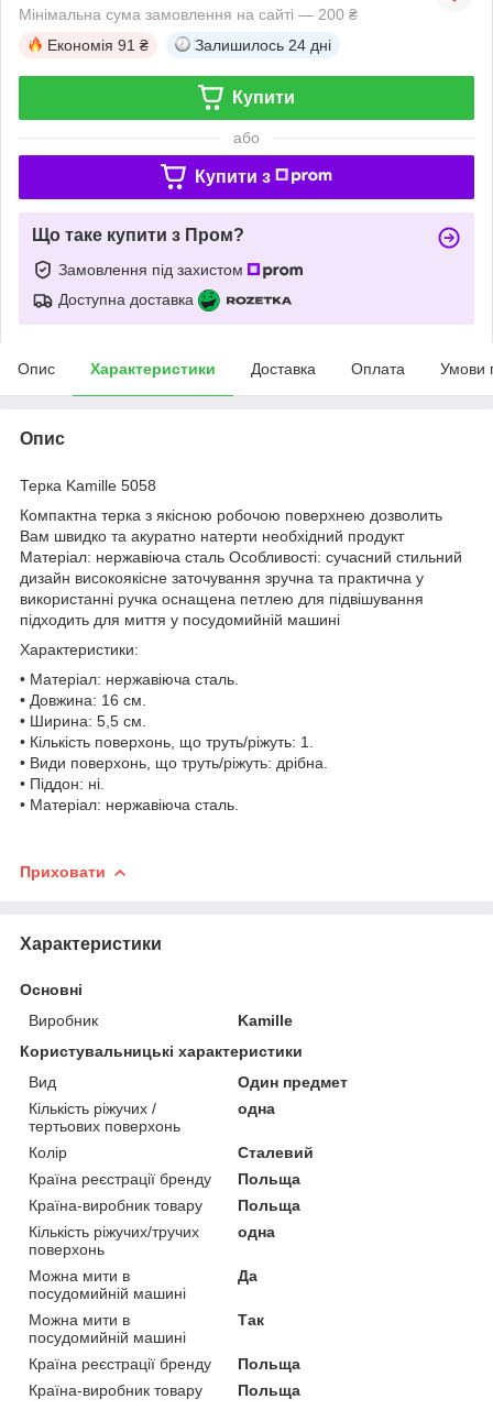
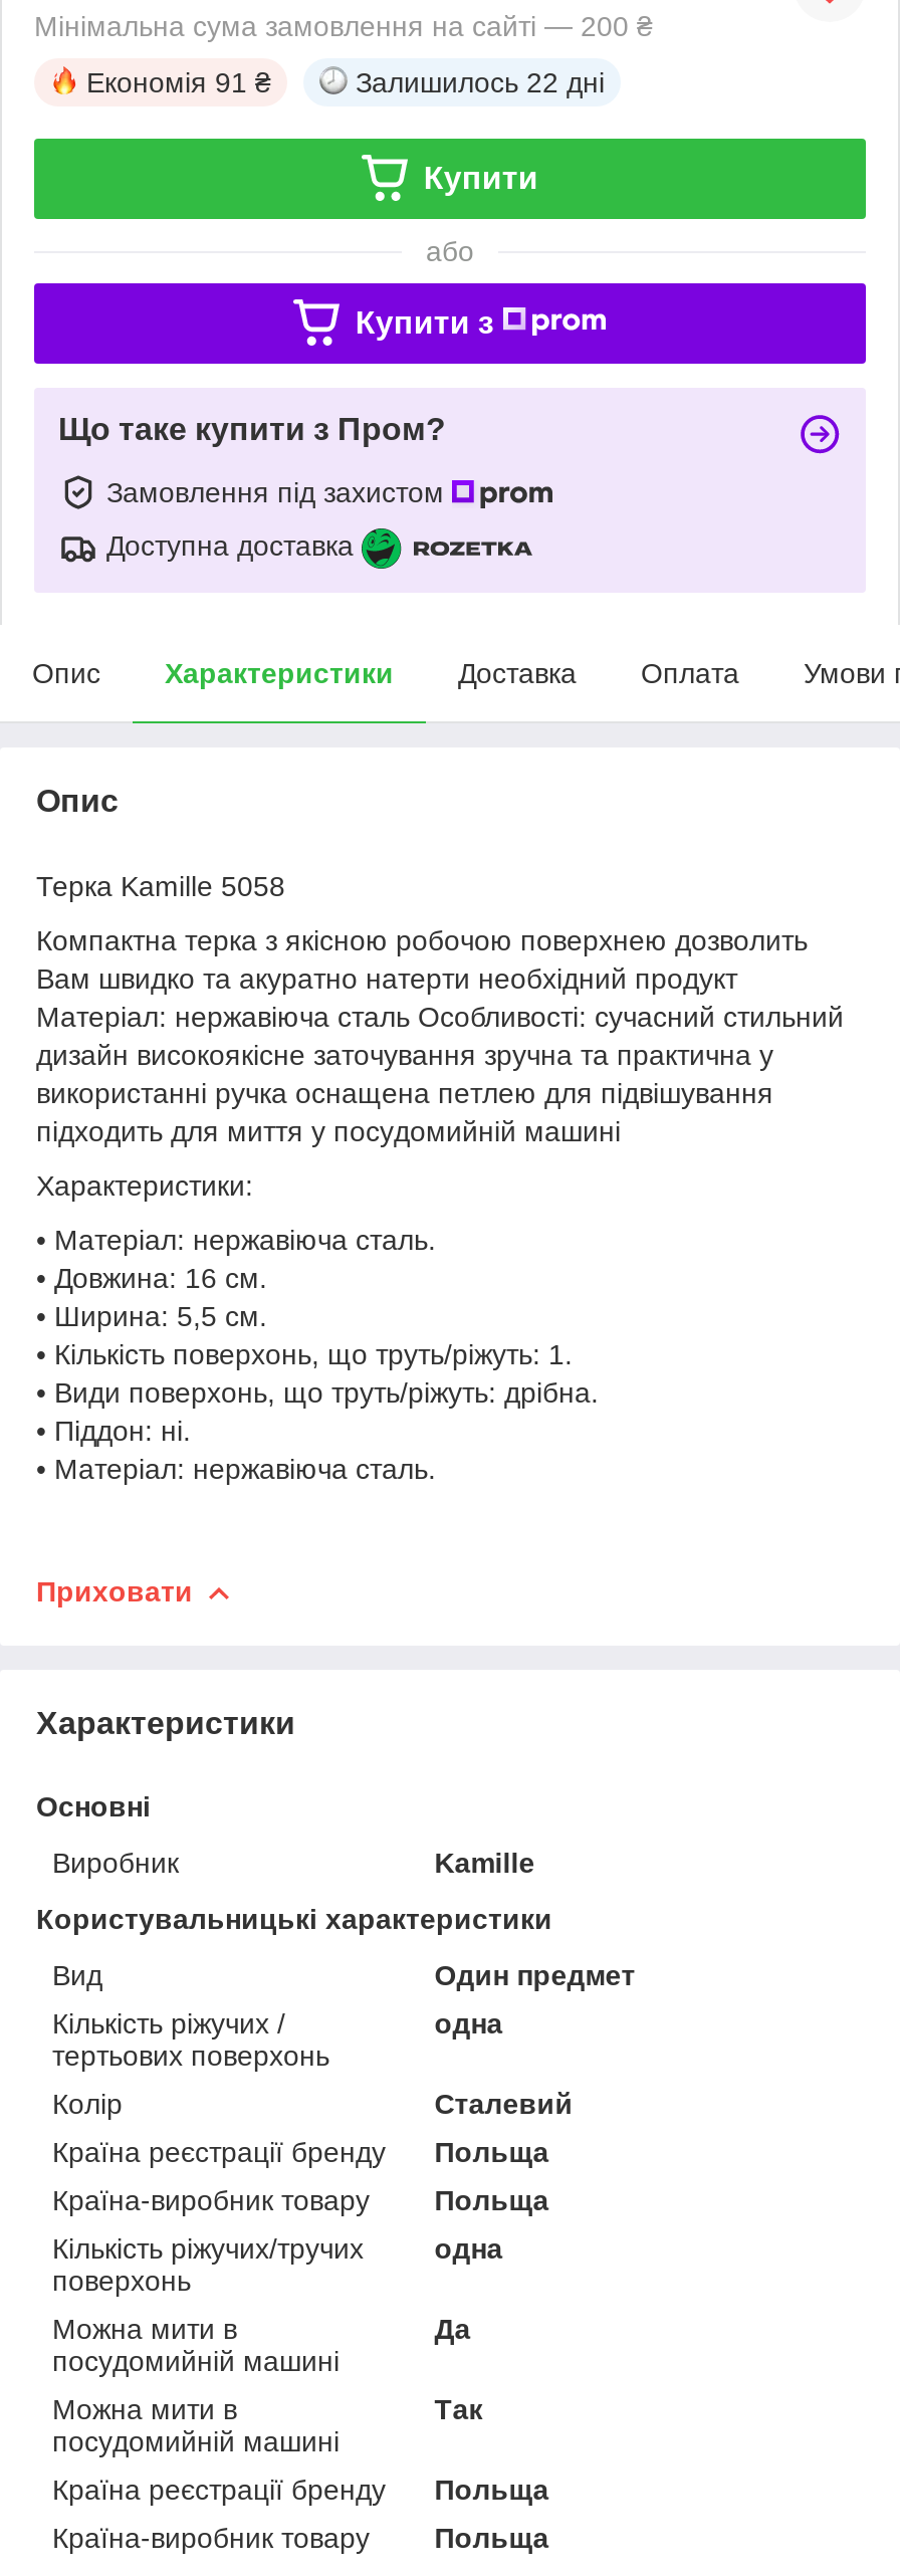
- Залишилось 24 дні
+ Залишилось 22 дні
